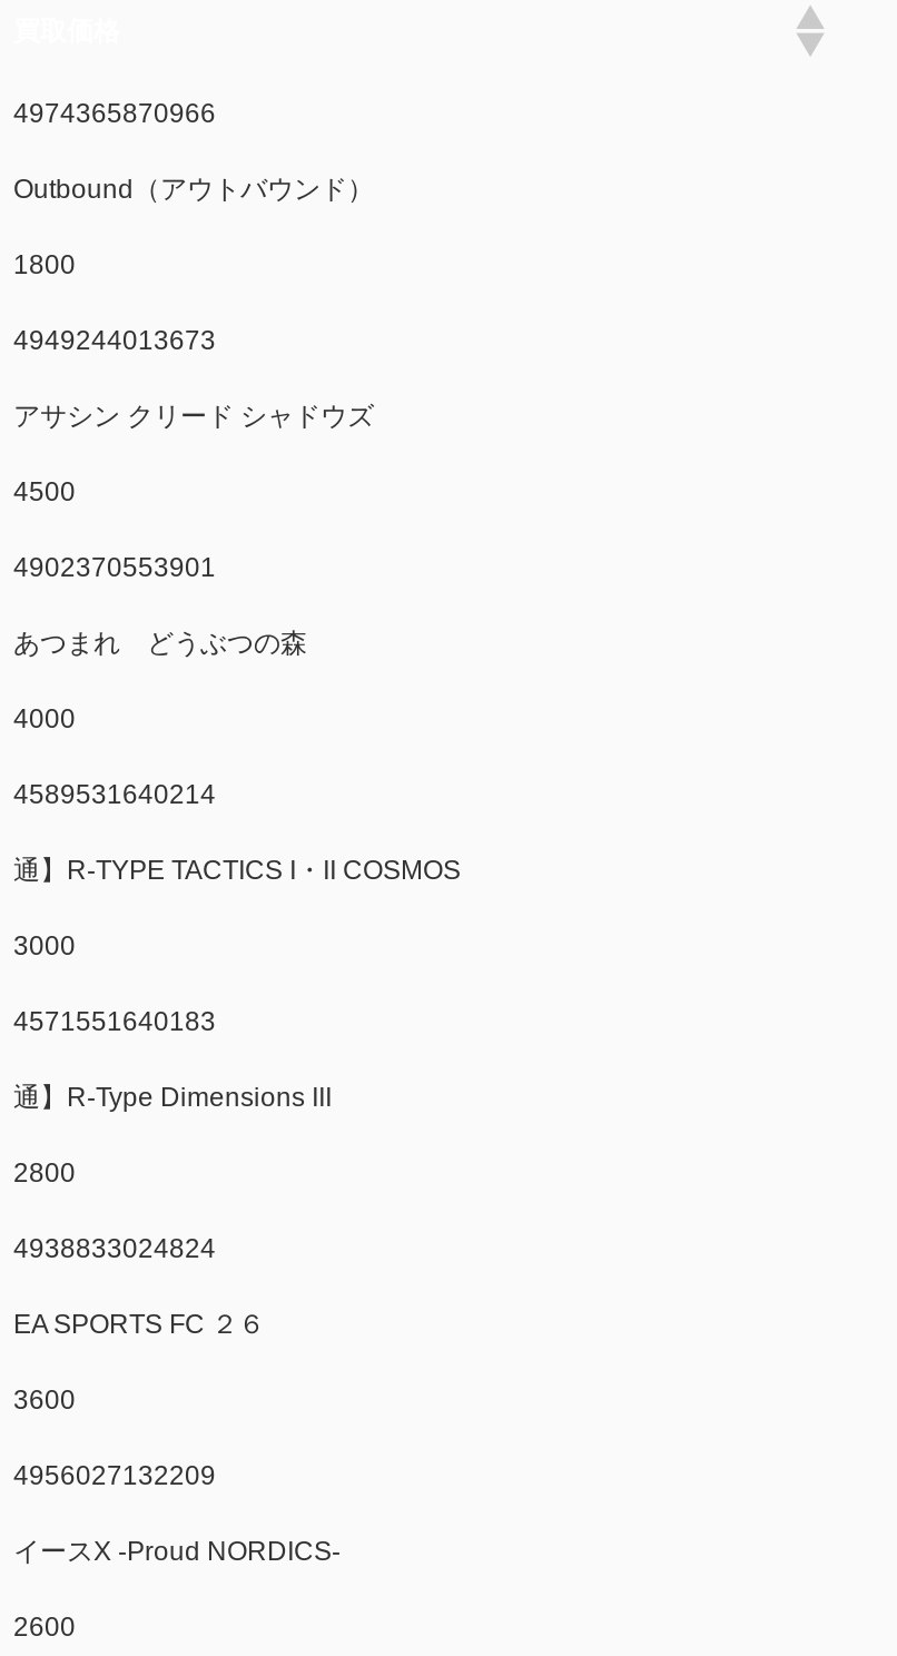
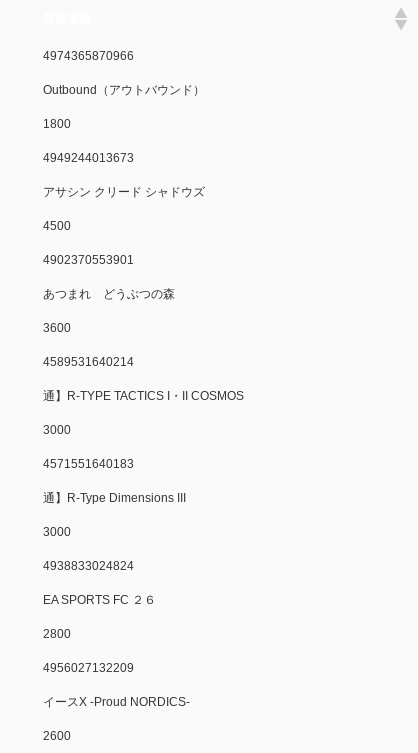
- 4000
+ 3600

- 2800
+ 3000

- 3600
+ 2800
